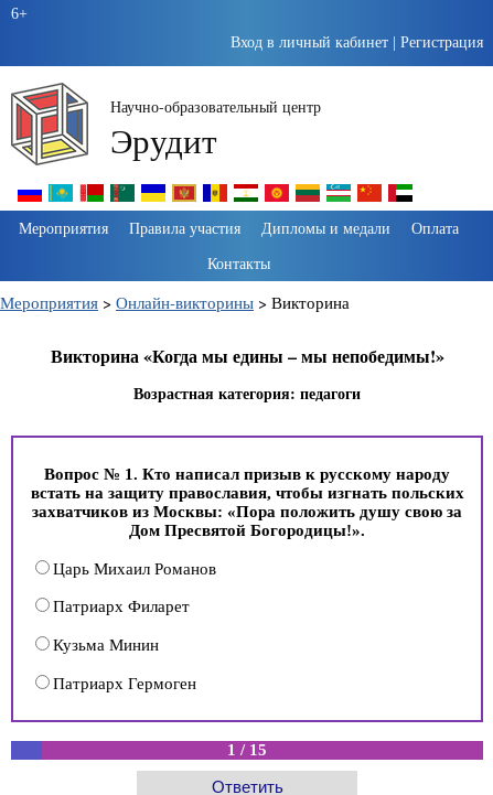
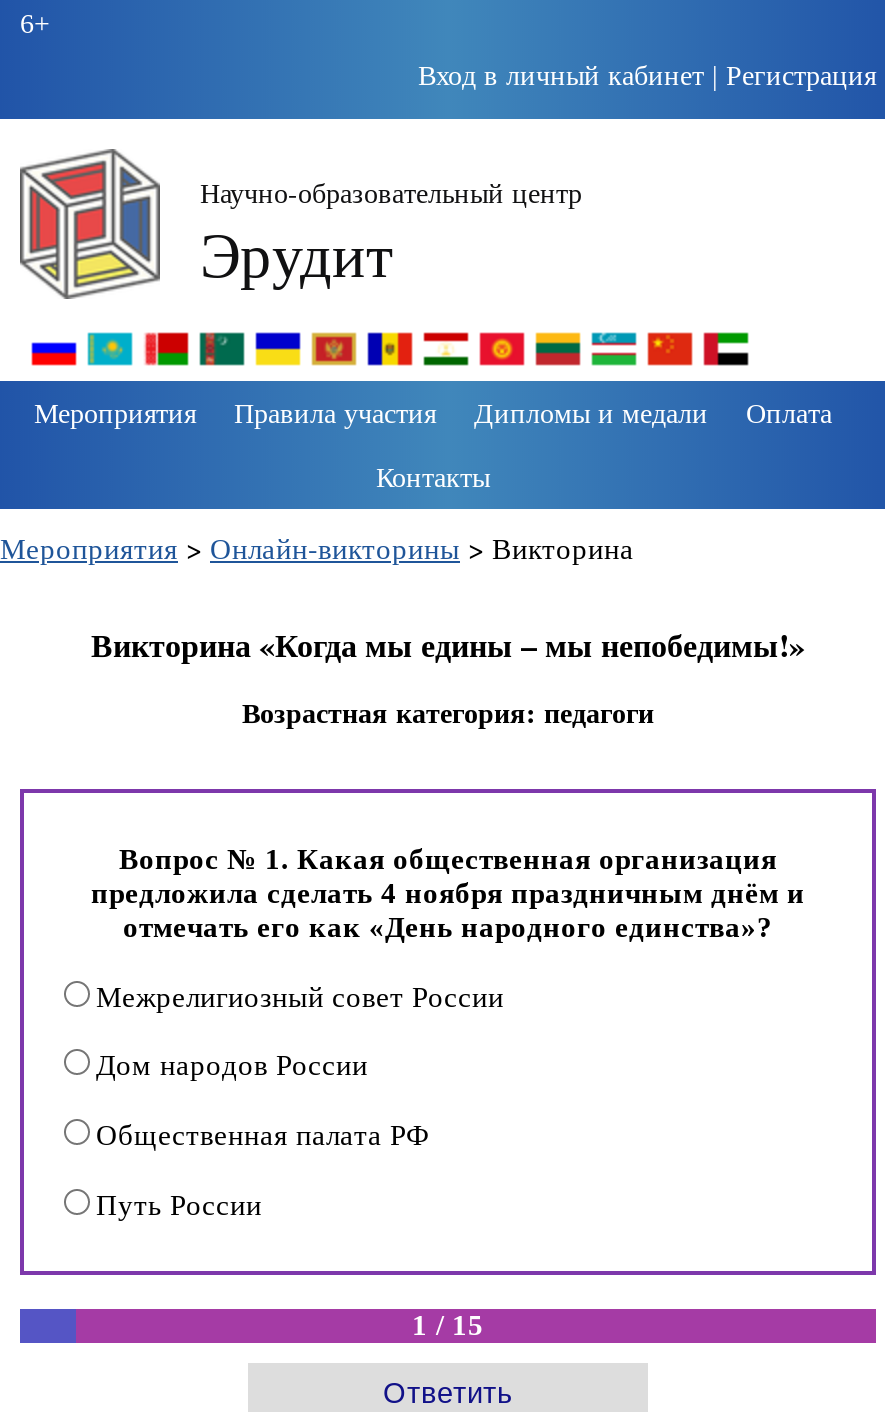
- Вопрос № 1. Кто написал призыв к русскому народу
- встать на защиту православия, чтобы изгнать польских
- захватчиков из Москвы: «Пора положить душу свою за
- Дом Пресвятой Богородицы!».
+ Вопрос № 1. Какая общественная организация
+ предложила сделать 4 ноября праздничным днём и
+ отмечать его как «День народного единства»?

- Царь Михаил Романов
+ Межрелигиозный совет России

- Патриарх Филарет
+ Дом народов России

- Кузьма Минин
+ Общественная палата РФ

- Патриарх Гермоген
+ Путь России
